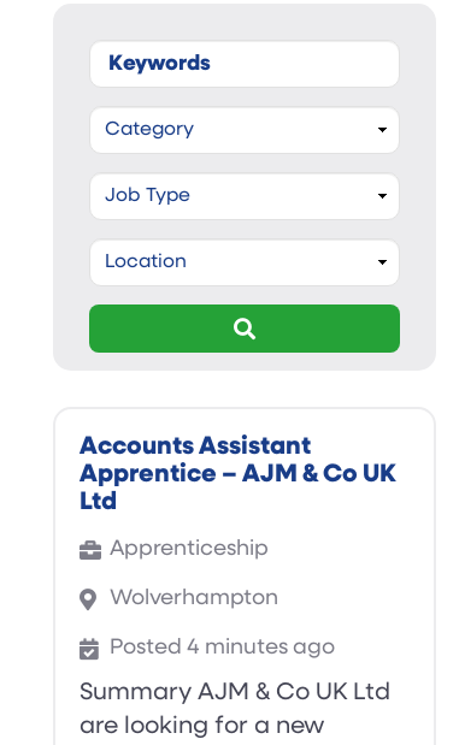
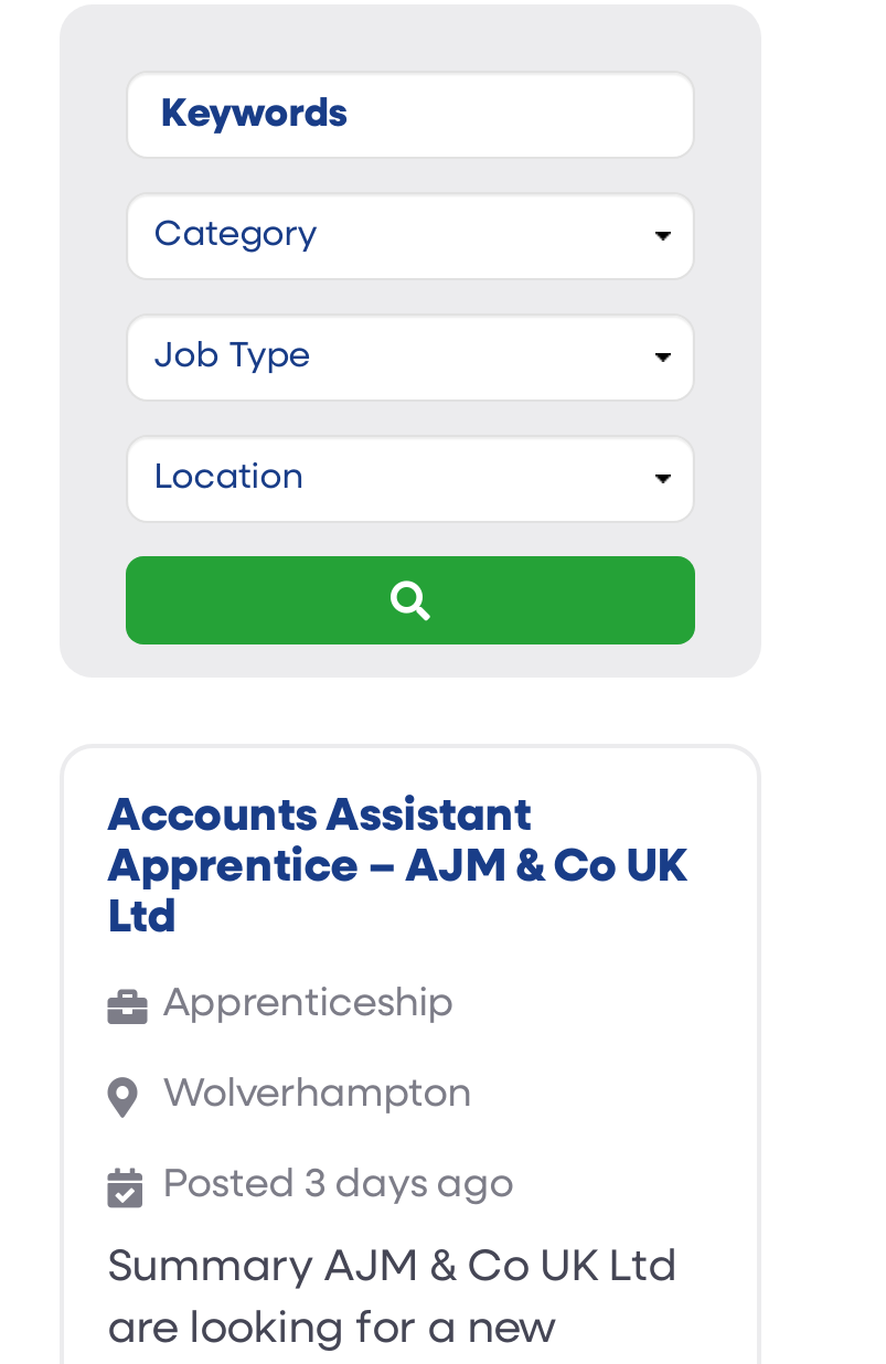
- Posted 4 minutes ago
+ Posted 3 days ago
